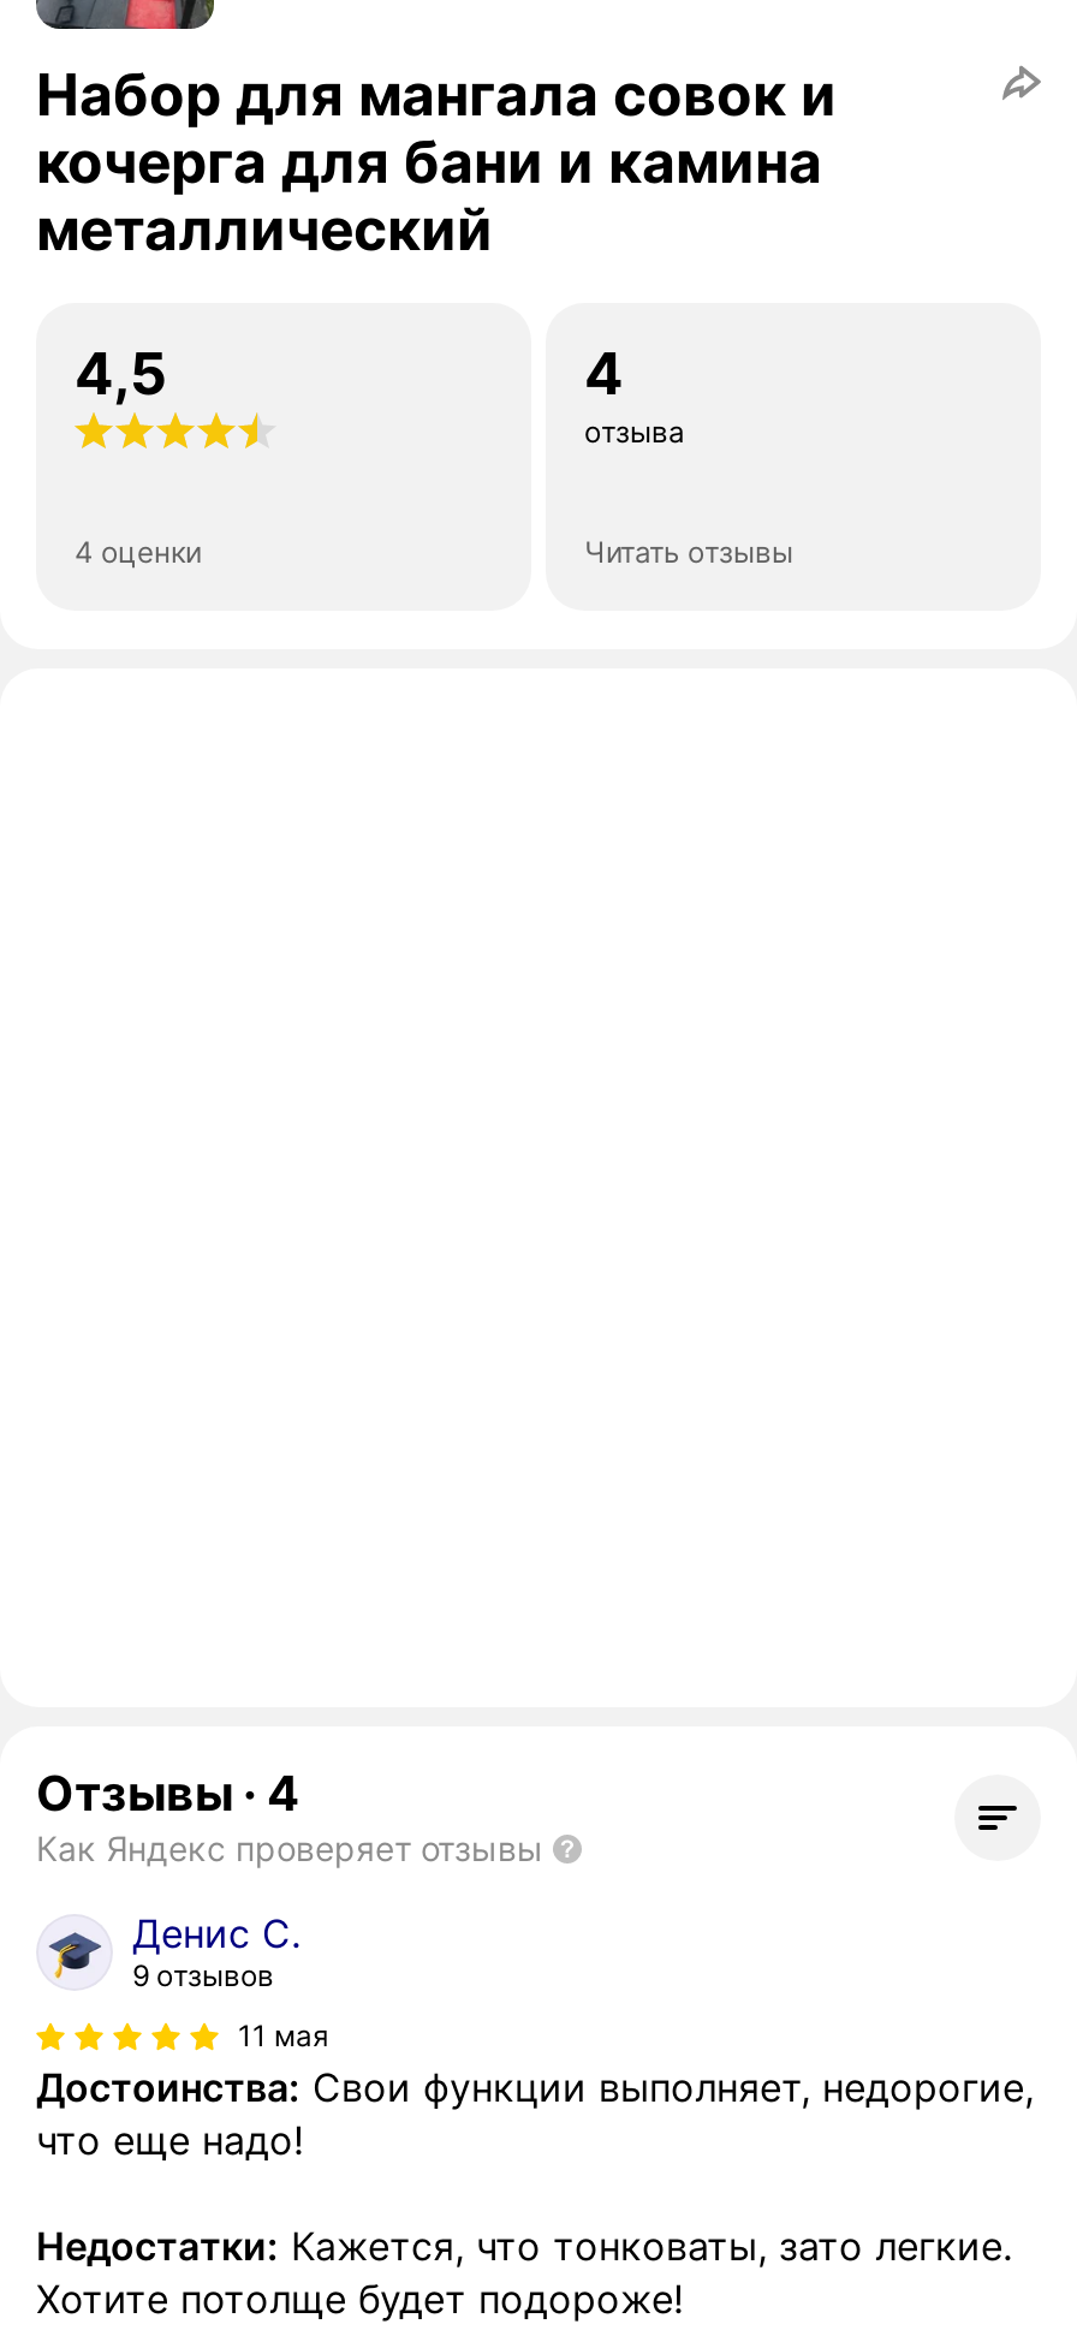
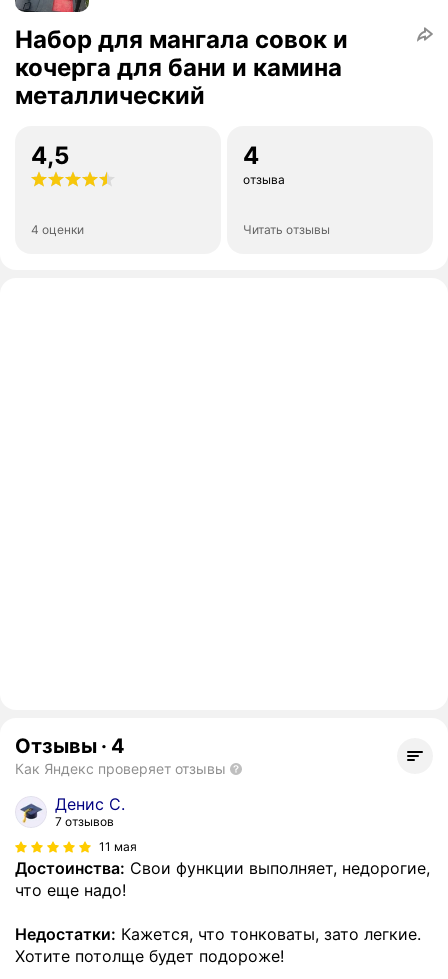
- 9 отзывов
+ 7 отзывов
